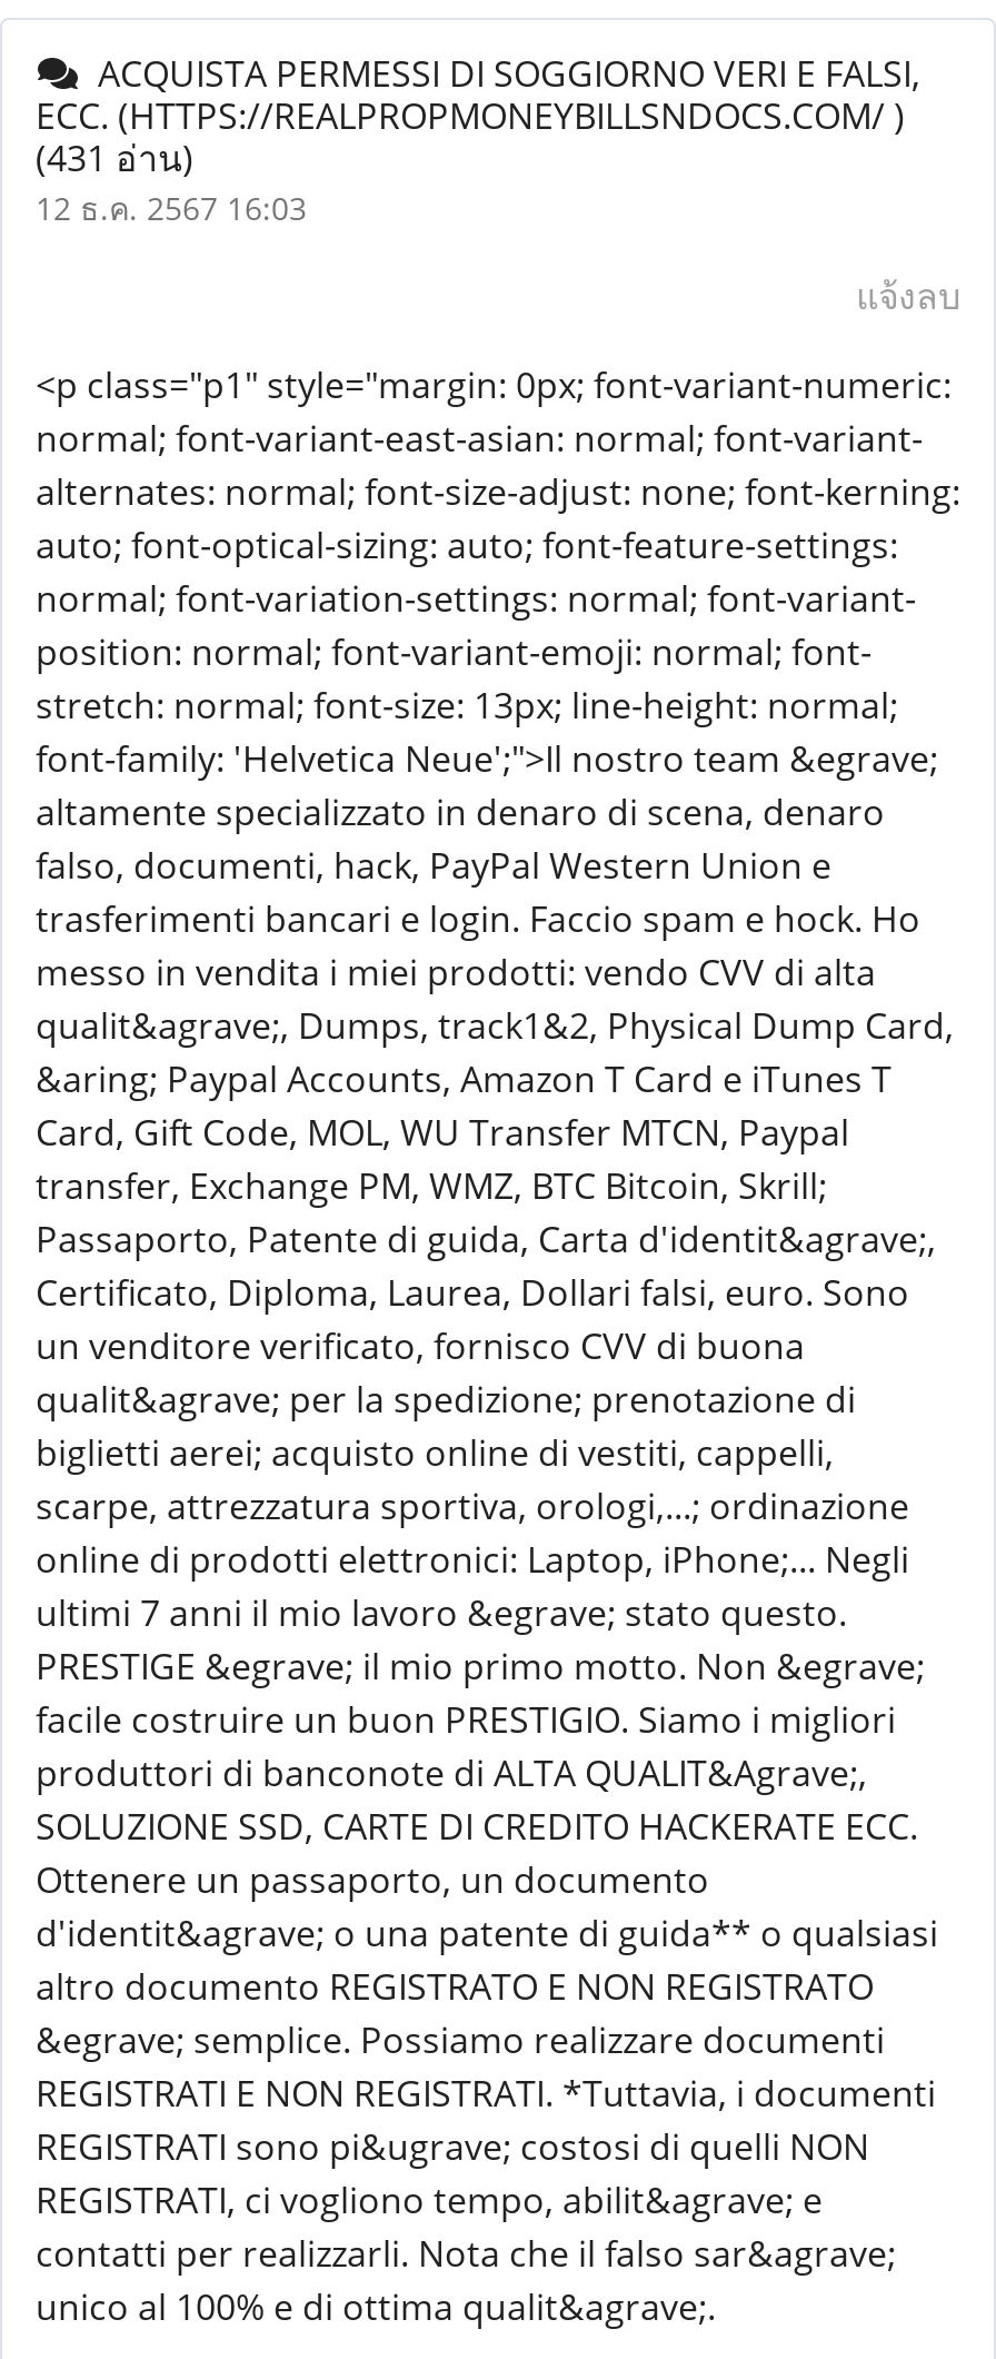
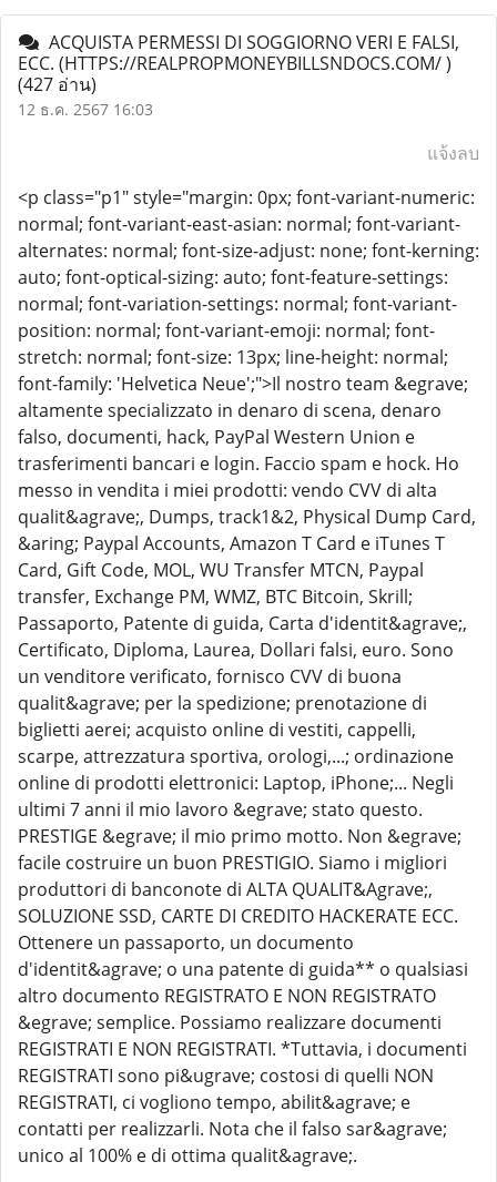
- (431 อ่าน)
+ (427 อ่าน)
